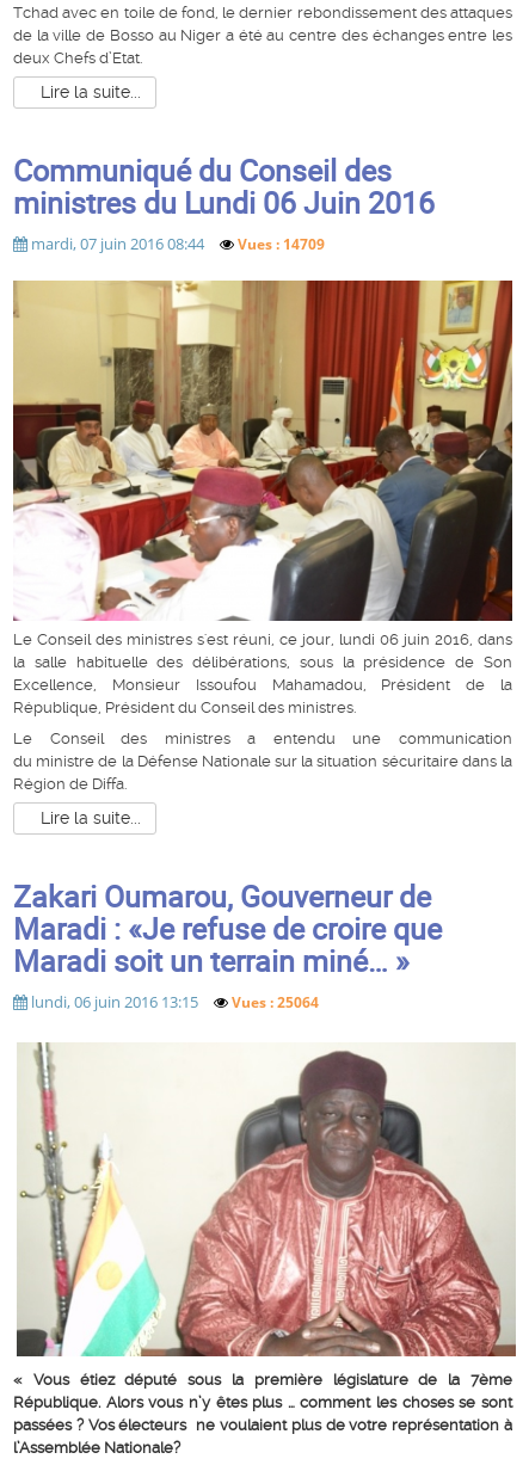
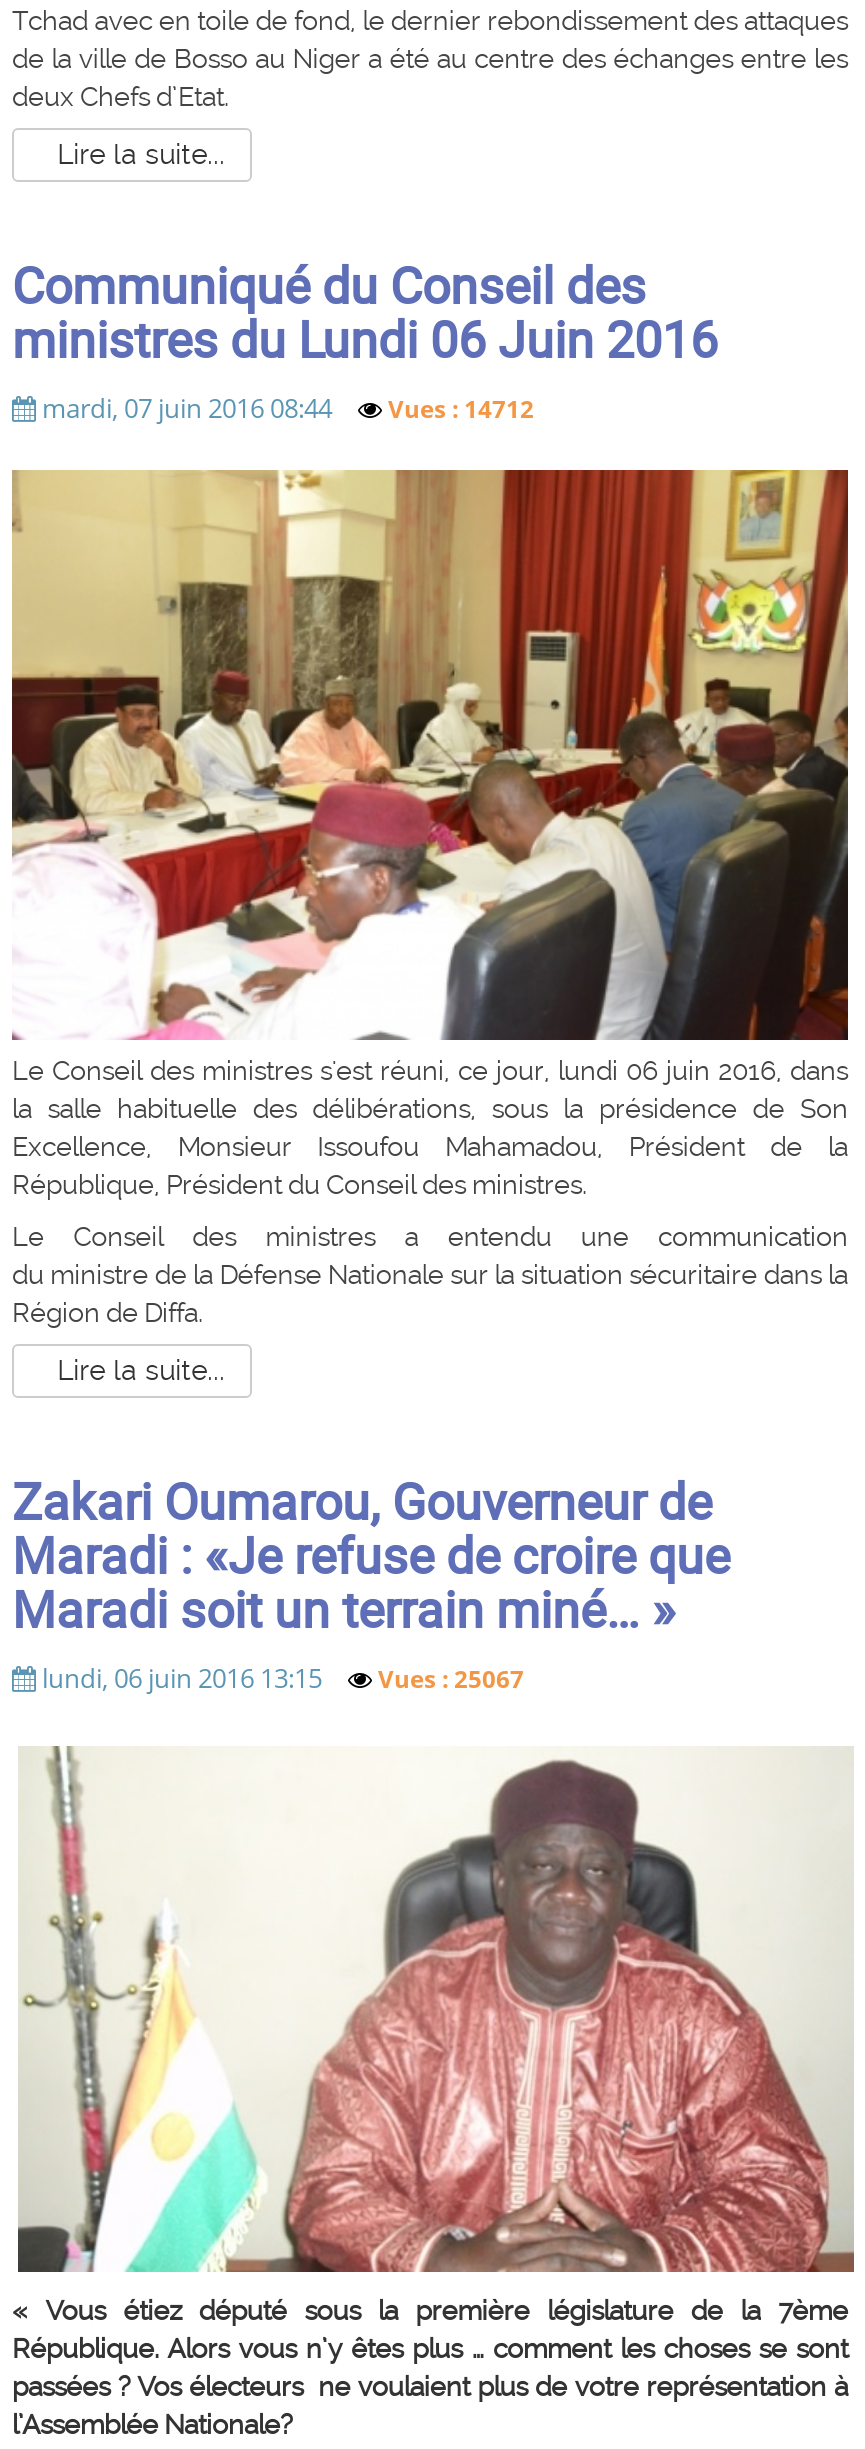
- mardi, 07 juin 2016 08:44 Vues : 14709
+ mardi, 07 juin 2016 08:44 Vues : 14712

- lundi, 06 juin 2016 13:15 Vues : 25064
+ lundi, 06 juin 2016 13:15 Vues : 25067
